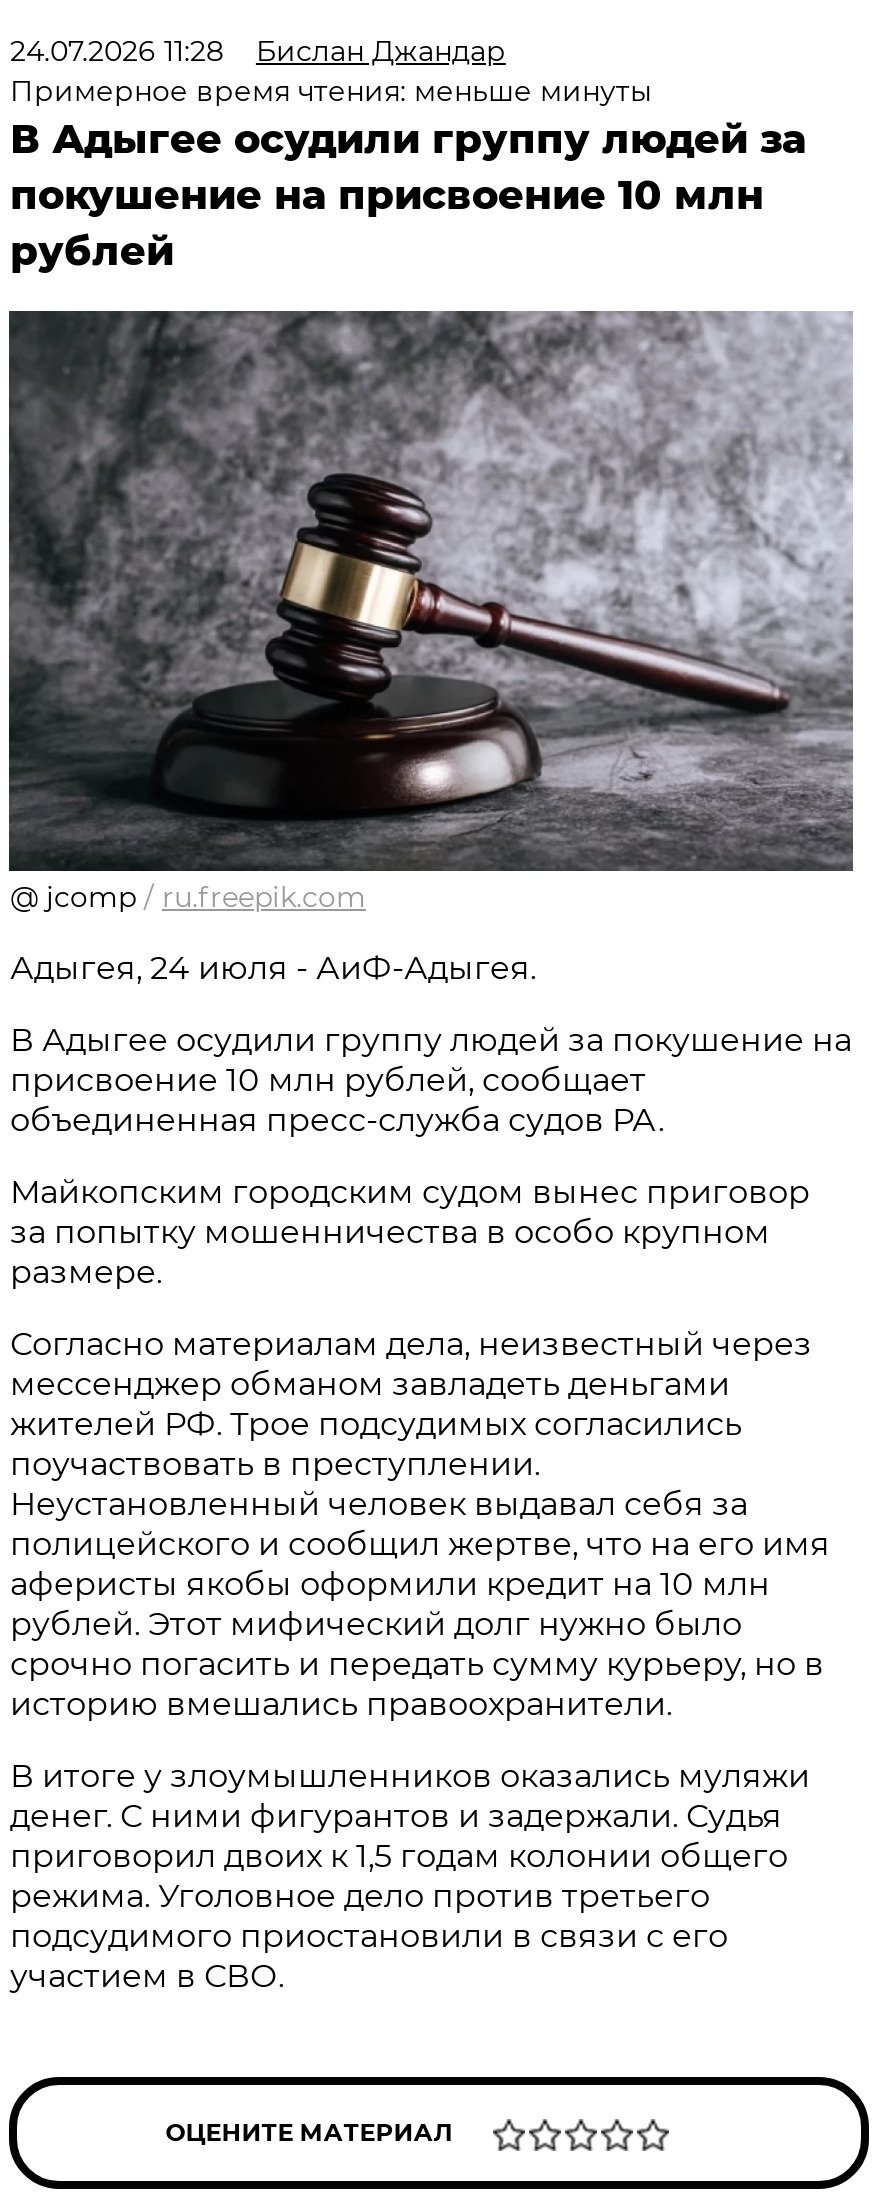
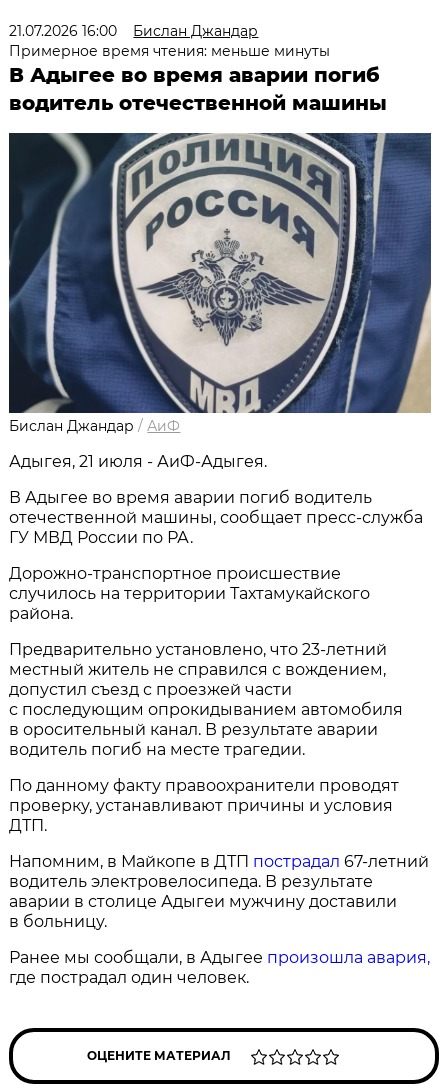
- 24.07.2026 11:28 Бислан Джандар
+ 21.07.2026 16:00 Бислан Джандар

- В Адыгее осудили группу людей за
- покушение на присвоение 10 млн
- рублей
+ В Адыгее во время аварии погиб
+ водитель отечественной машины

- [image]
- @ jcomp / ru.freepik.com
- Адыгея, 24 июля - АиФ-Адыгея.
- В Адыгее осудили группу людей за покушение на
- присвоение 10 млн рублей, сообщает
- объединенная пресс-служба судов РА.
- Майкопским городским судом вынес приговор
- за попытку мошенничества в особо крупном
- размере.
- Согласно материалам дела, неизвестный через
- мессенджер обманом завладеть деньгами
- жителей РФ. Трое подсудимых согласились
- поучаствовать в преступлении.
- Неустановленный человек выдавал себя за
- полицейского и сообщил жертве, что на его имя
- аферисты якобы оформили кредит на 10 млн
- рублей. Этот мифический долг нужно было
- срочно погасить и передать сумму курьеру, но в
- историю вмешались правоохранители.
- В итоге у злоумышленников оказались муляжи
- денег. С ними фигурантов и задержали. Судья
- приговорил двоих к 1,5 годам колонии общего
- режима. Уголовное дело против третьего
- подсудимого приостановили в связи с его
- участием в СВО.
+ [image]
+ Бислан Джандар / АиФ
+ Адыгея, 21 июля - АиФ-Адыгея.
+ В Адыгее во время аварии погиб водитель
+ отечественной машины, сообщает пресс-служба
+ ГУ МВД России по РА.
+ Дорожно-транспортное происшествие
+ случилось на территории Тахтамукайского
+ района.
+ Предварительно установлено, что 23-летний
+ местный житель не справился с вождением,
+ допустил съезд с проезжей части
+ с последующим опрокидыванием автомобиля
+ в оросительный канал. В результате аварии
+ водитель погиб на месте трагедии.
+ По данному факту правоохранители проводят
+ проверку, устанавливают причины и условия
+ ДТП.
+ Напомним, в Майкопе в ДТП пострадал 67-летний
+ водитель электровелосипеда. В результате
+ аварии в столице Адыгеи мужчину доставили
+ в больницу.
+ Ранее мы сообщали, в Адыгее произошла авария,
+ где пострадал один человек.
